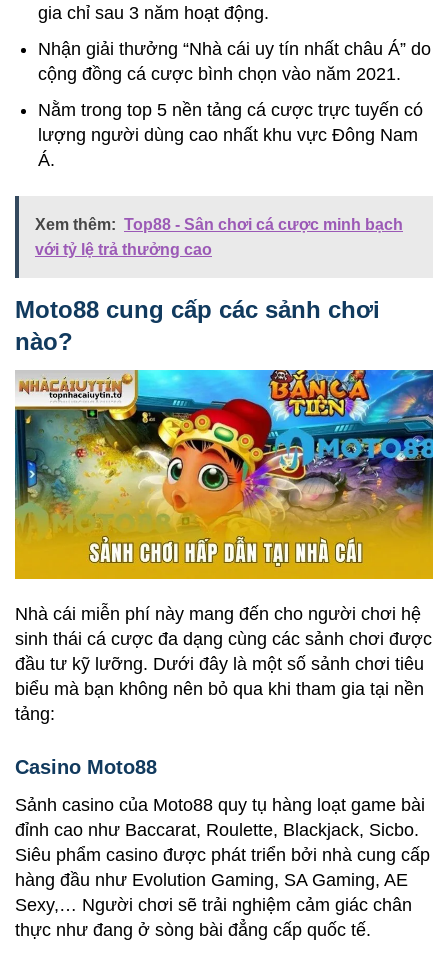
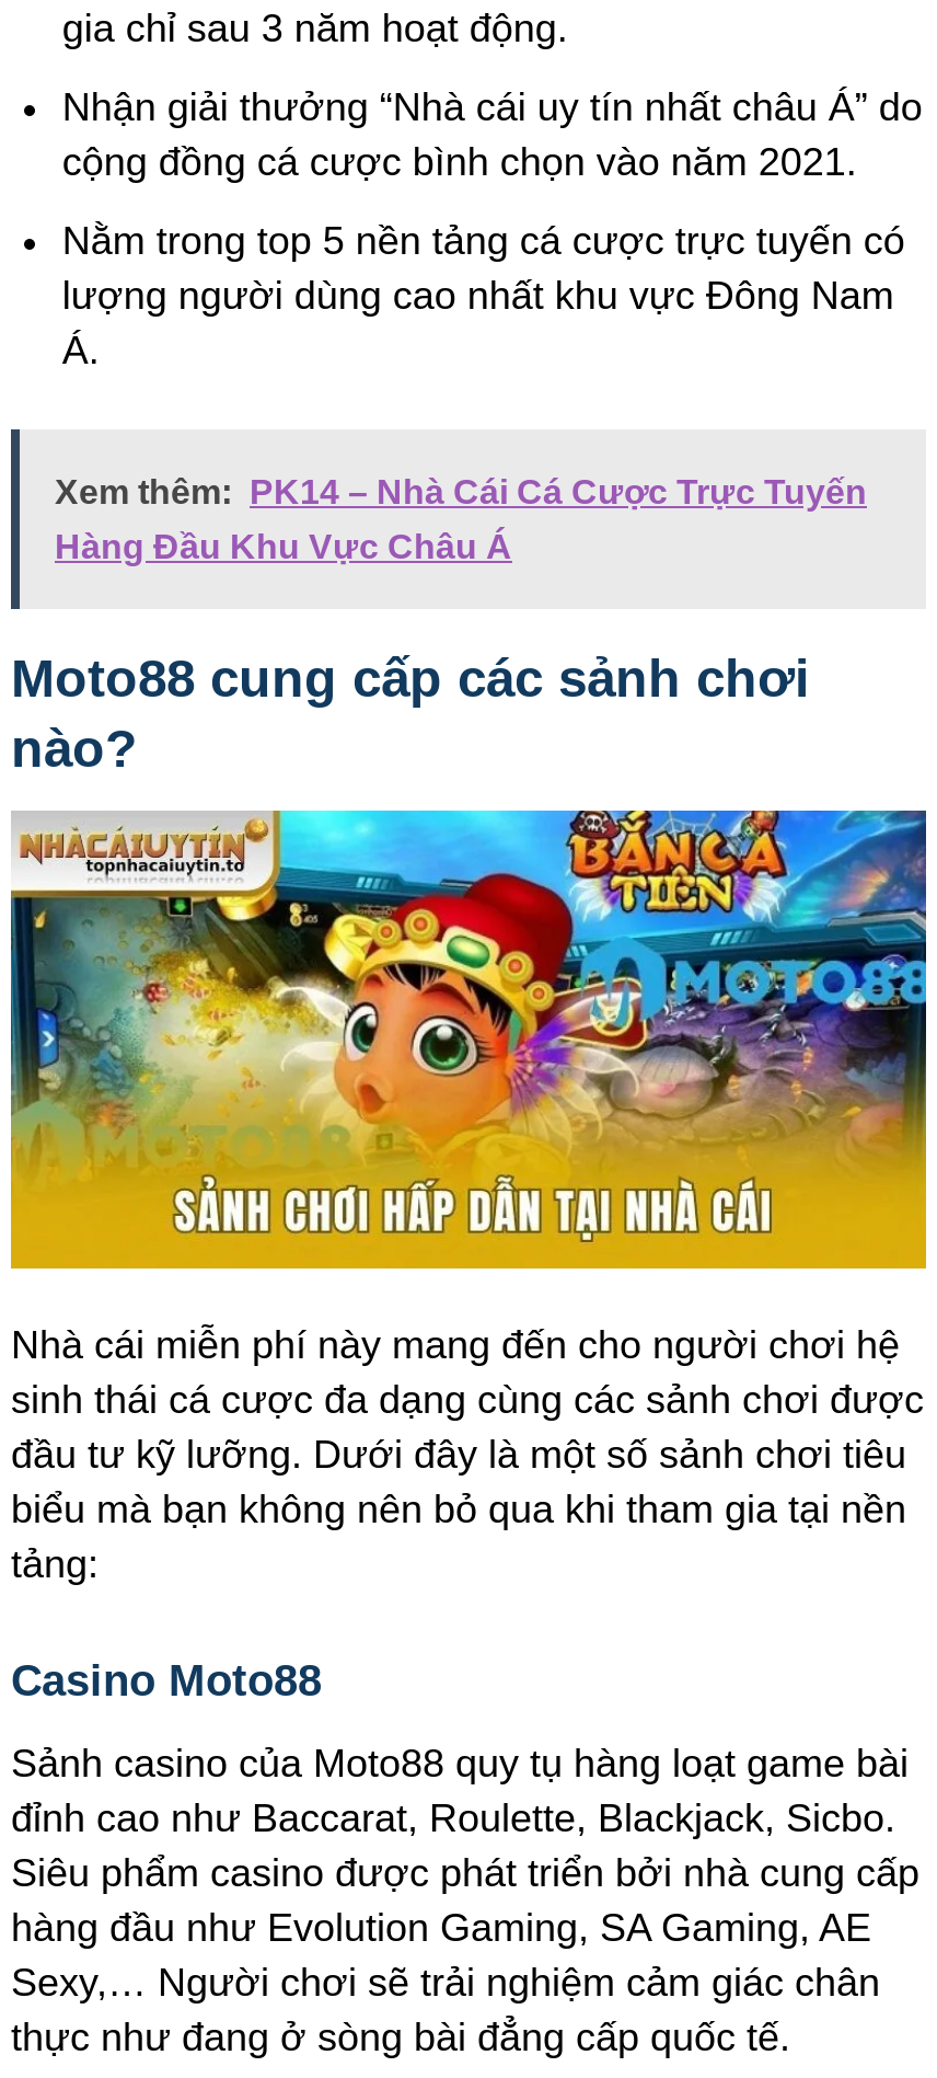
- Xem thêm: Top88 - Sân chơi cá cược minh bạch
+ Xem thêm: PK14 – Nhà Cái Cá Cược Trực Tuyến

- với tỷ lệ trả thưởng cao
+ Hàng Đầu Khu Vực Châu Á
